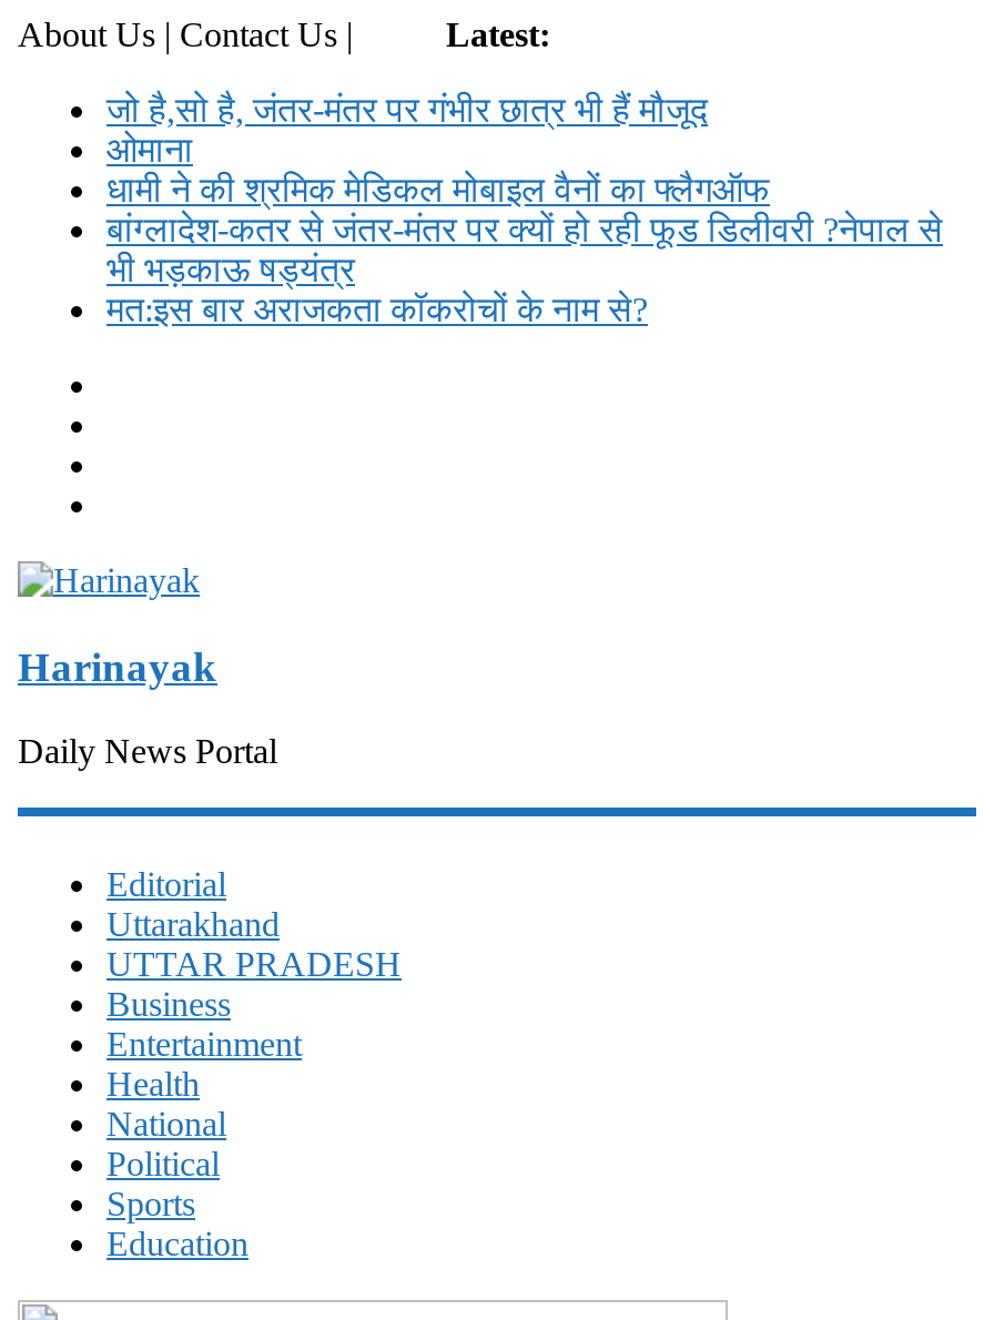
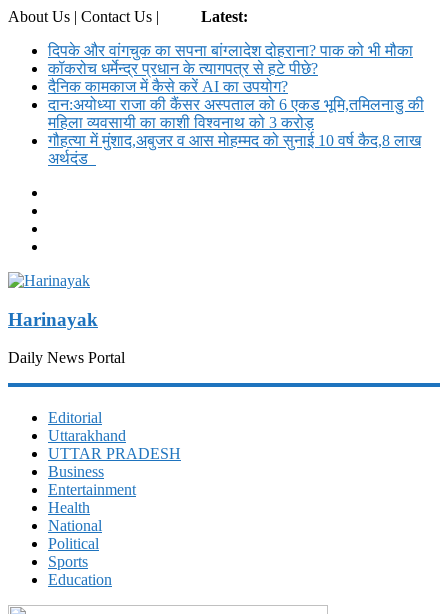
- जो है,सो है, जंतर-मंतर पर गंभीर छात्र भी हैं मौजूद
- ओमाना
- धामी ने की श्रमिक मेडिकल मोबाइल वैनों का फ्लैगऑफ
- बांग्लादेश-कतर से जंतर-मंतर पर क्यों हो रही फूड डिलीवरी ?नेपाल से
- भी भड़काऊ षड्यंत्र
- मत:इस बार अराजकता कॉकरोचों के नाम से?
+ दिपके और वांगचुक का सपना बांग्लादेश दोहराना? पाक को भी मौका
+ कॉकरोच धर्मेन्द्र प्रधान के त्यागपत्र से हटे पीछे?
+ दैनिक कामकाज में कैसे करें AI का उपयोग?
+ दान:अयोध्या राजा की कैंसर अस्पताल को 6 एकड भूमि,तमिलनाडु की
+ महिला व्यवसायी का काशी विश्वनाथ को 3 करोड़
+ गौहत्या में मुंशाद,अबुजर व आस मोहम्मद को सुनाई 10 वर्ष कैद,8 लाख
+ अर्थदंड
